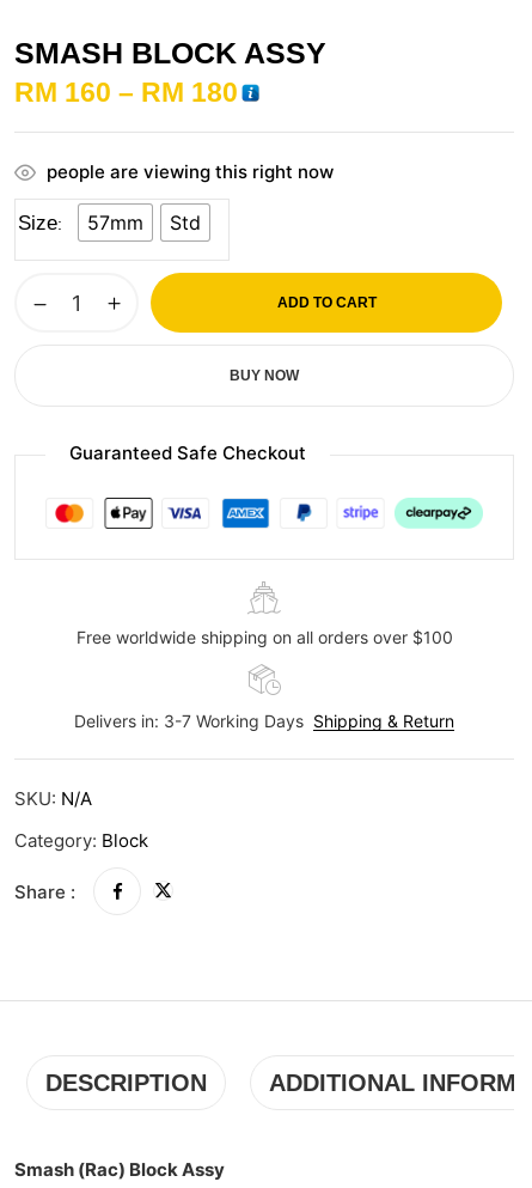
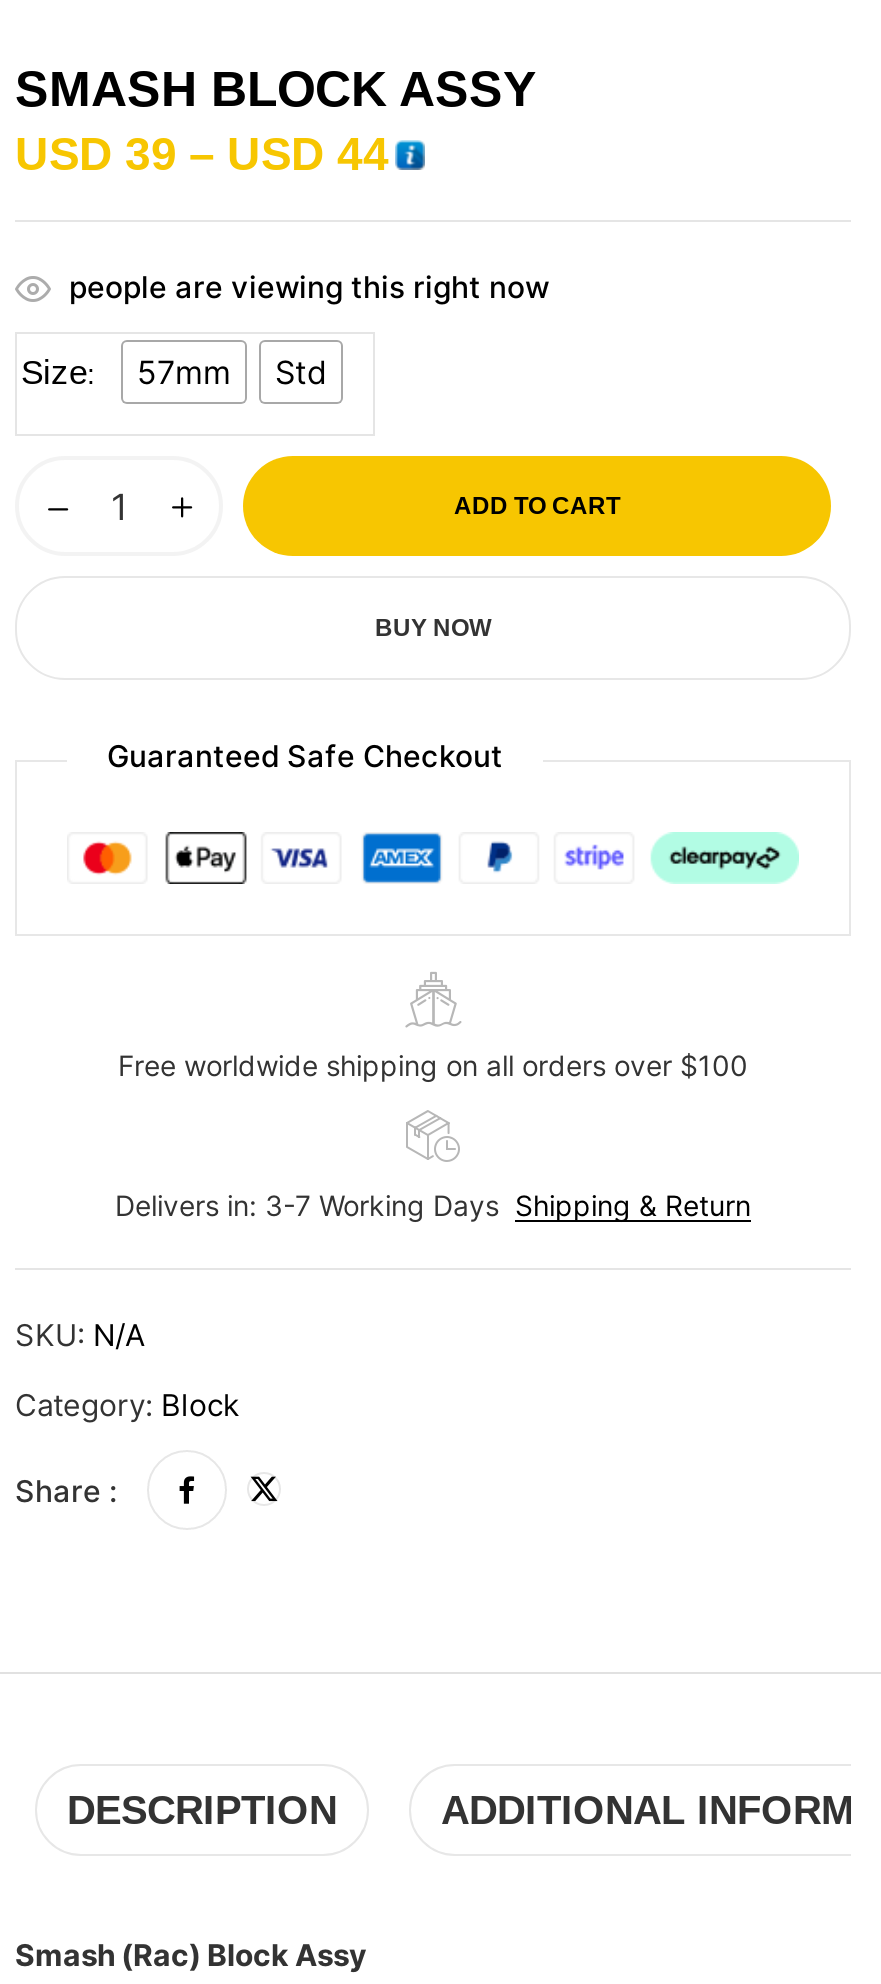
- RM 160 – RM 180
+ USD 39 – USD 44
